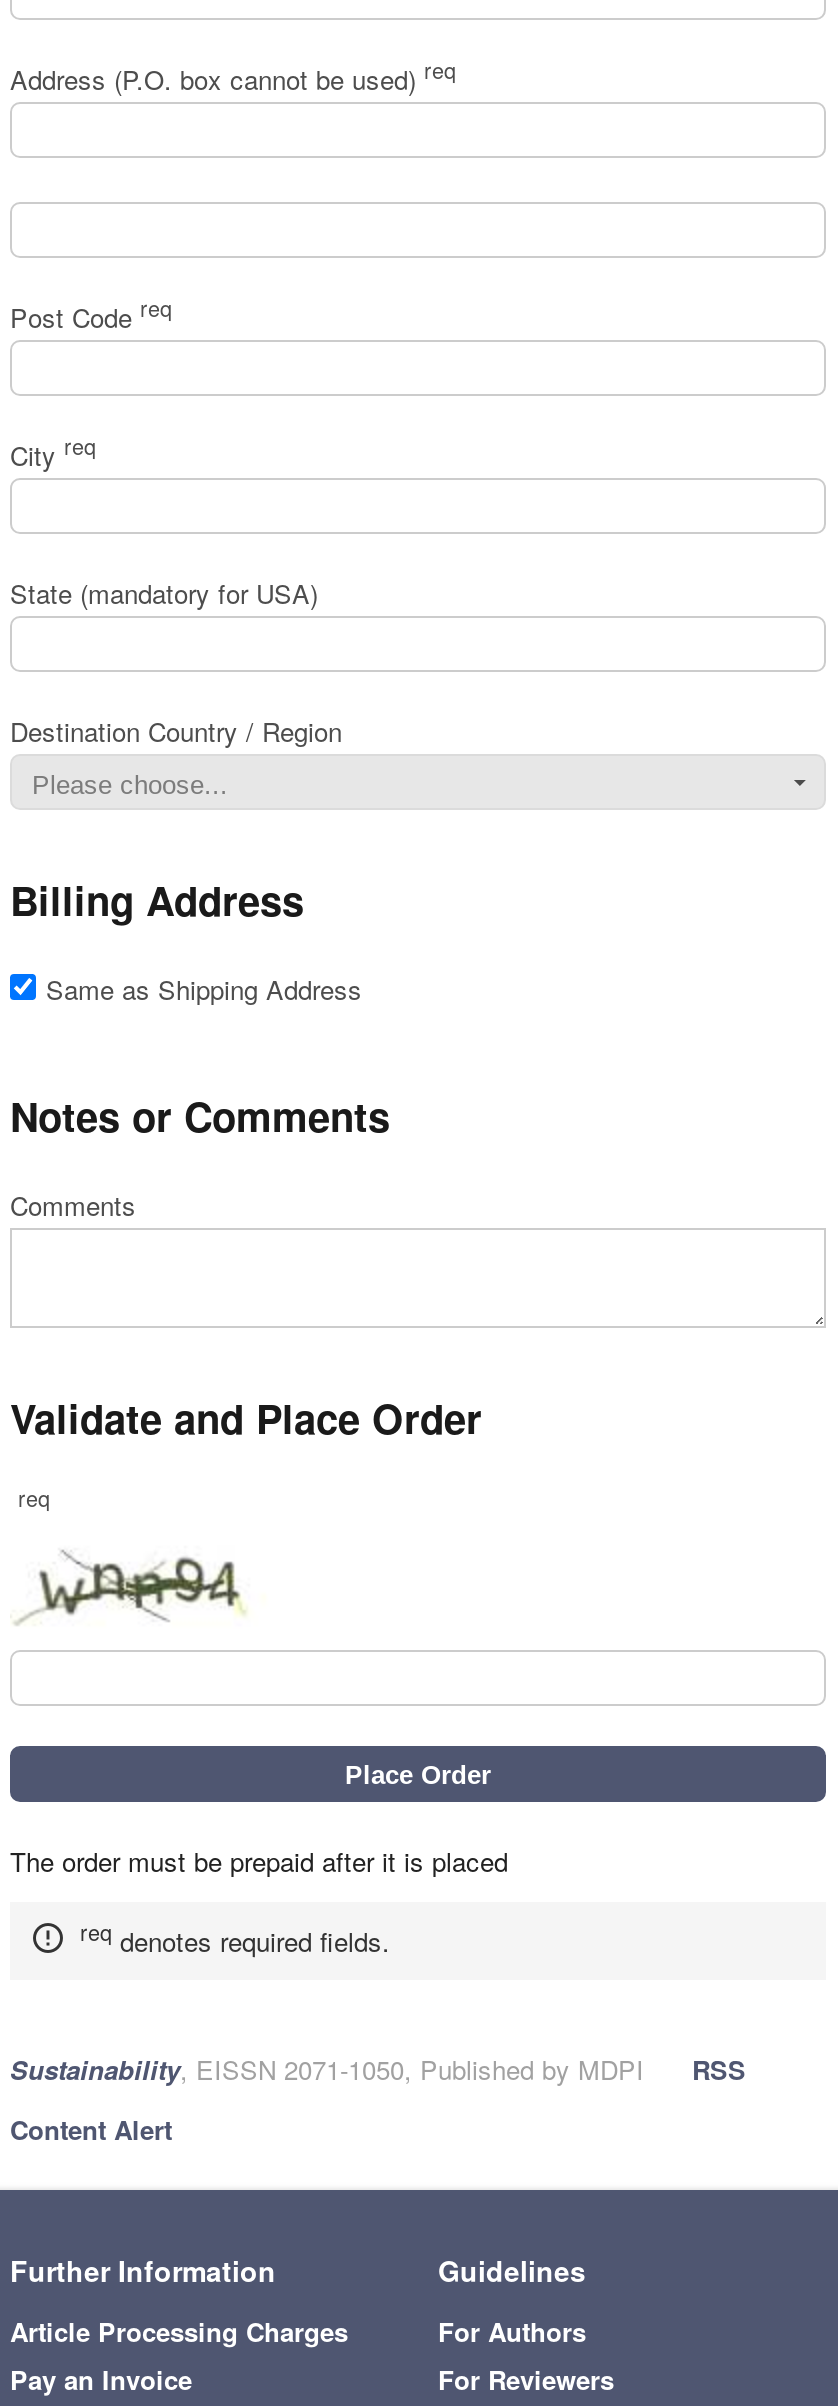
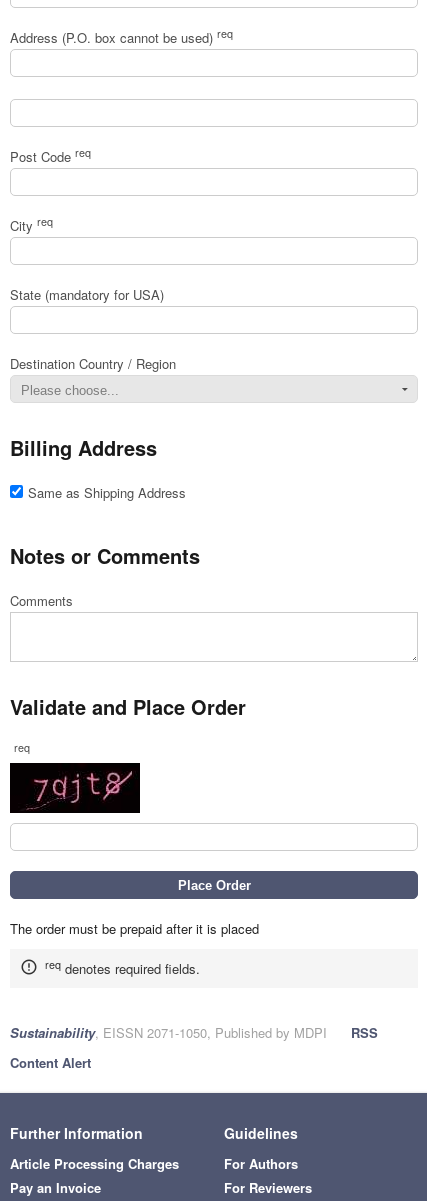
- [image]
+ [image]
